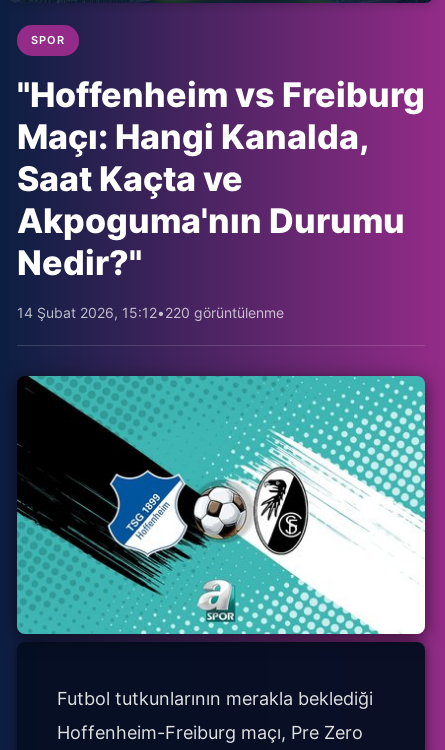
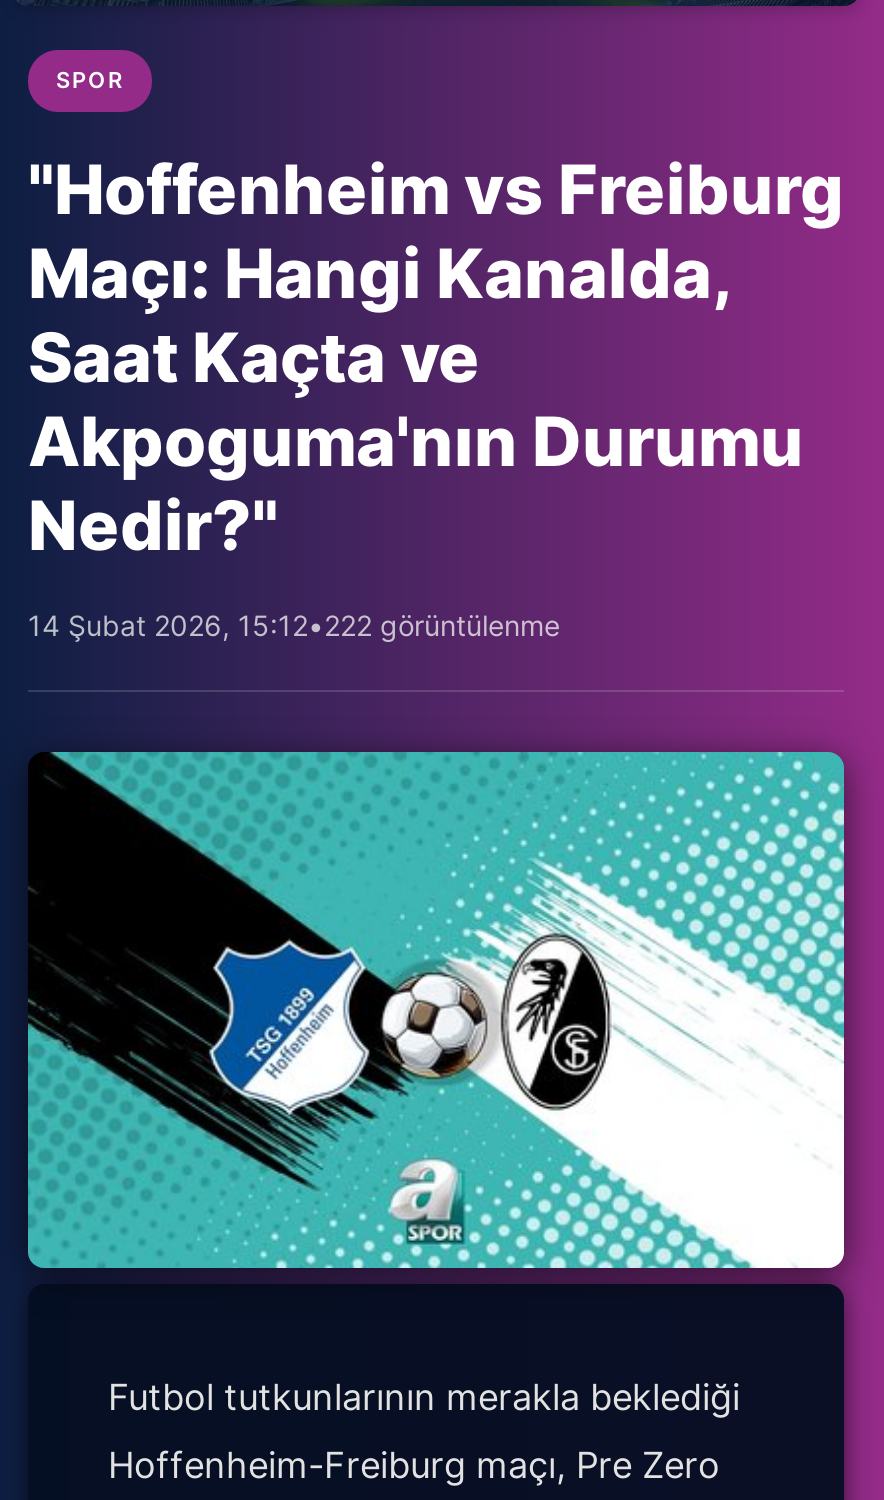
- 14 Şubat 2026, 15:12• 220 görüntülenme
+ 14 Şubat 2026, 15:12• 222 görüntülenme
